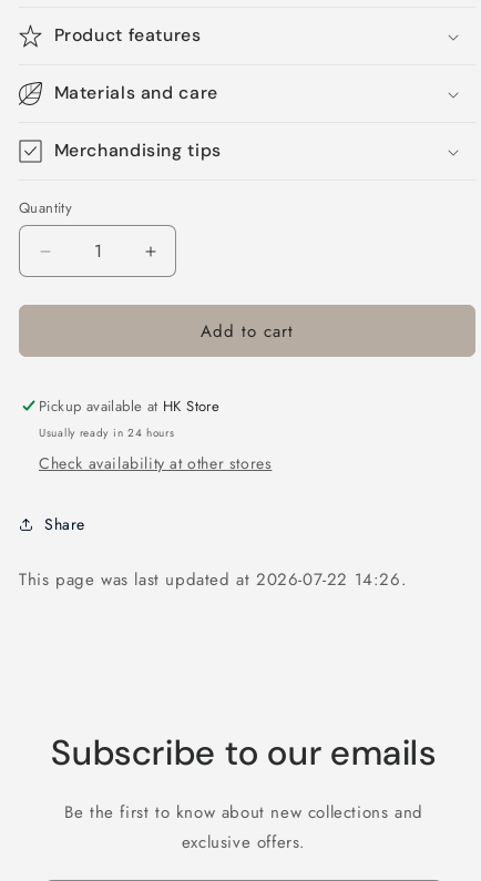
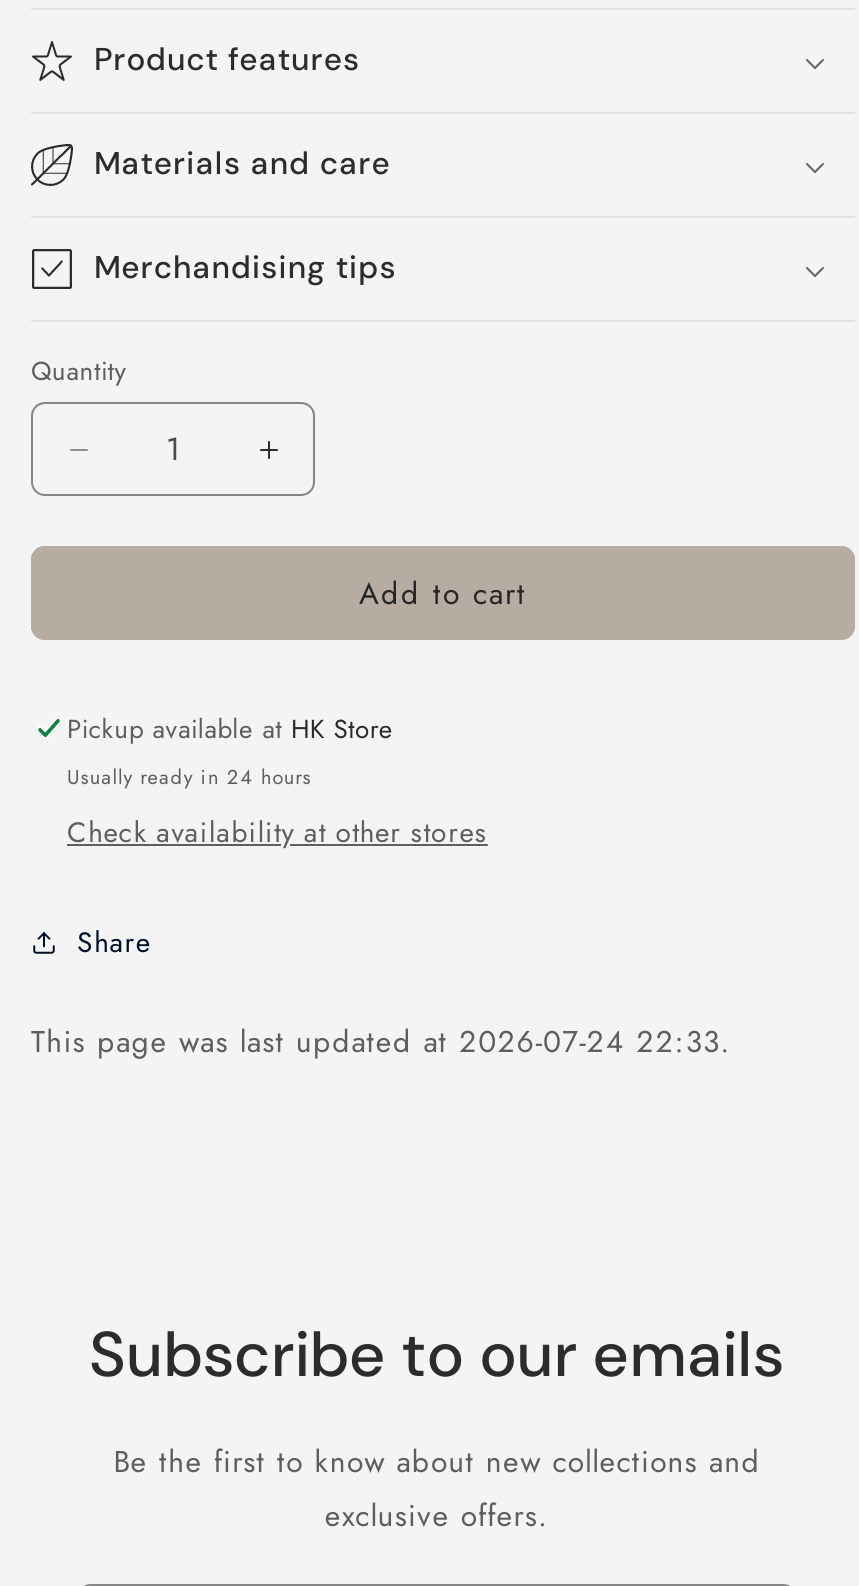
- This page was last updated at 2026-07-22 14:26.
+ This page was last updated at 2026-07-24 22:33.
